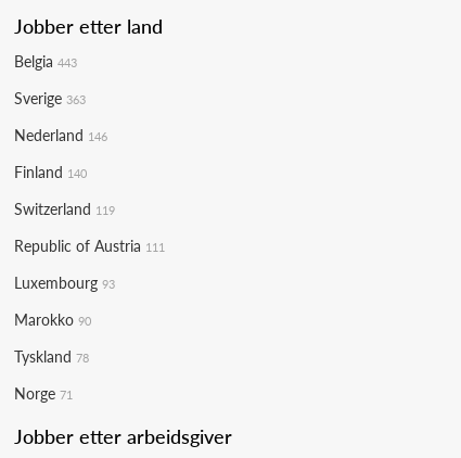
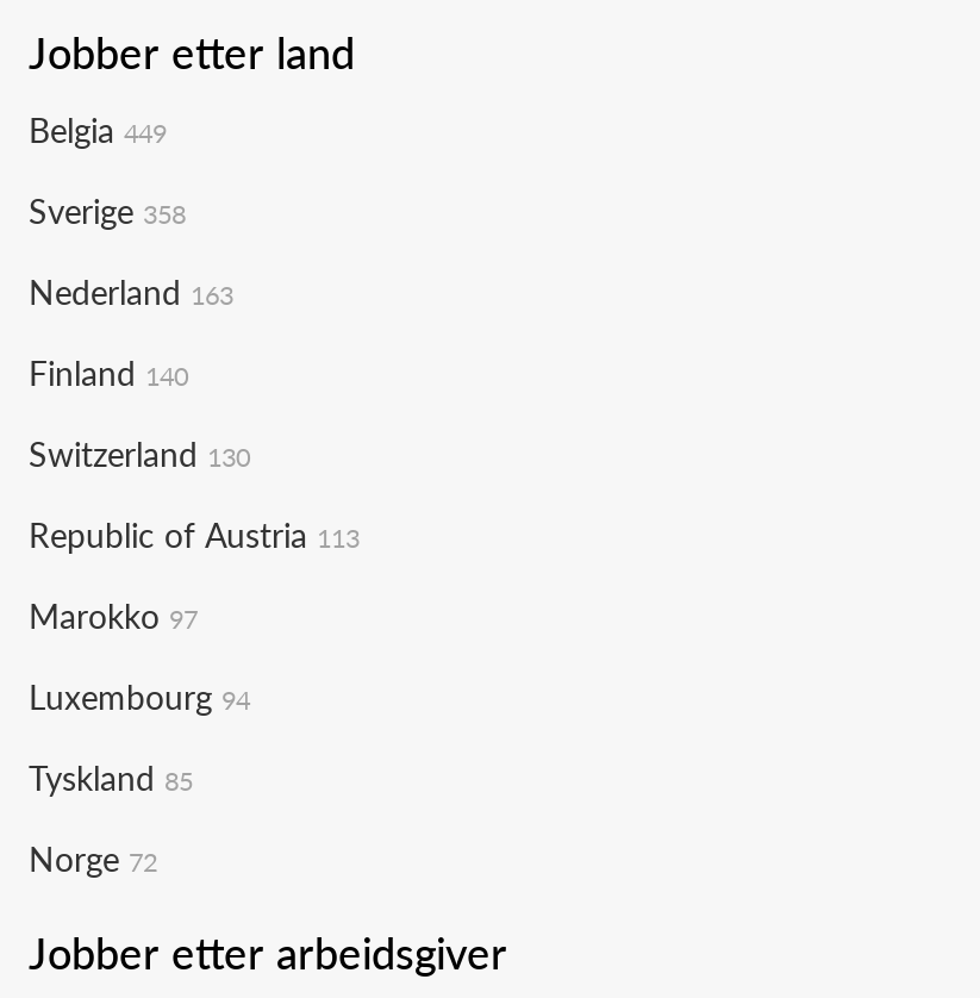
- Belgia 443
+ Belgia 449

- Sverige 363
+ Sverige 358

- Nederland 146
+ Nederland 163

- Switzerland 119
+ Switzerland 130

- Republic of Austria 111
+ Republic of Austria 113

- Luxembourg 93
+ Marokko 97

- Marokko 90
+ Luxembourg 94

- Tyskland 78
+ Tyskland 85

- Norge 71
+ Norge 72
